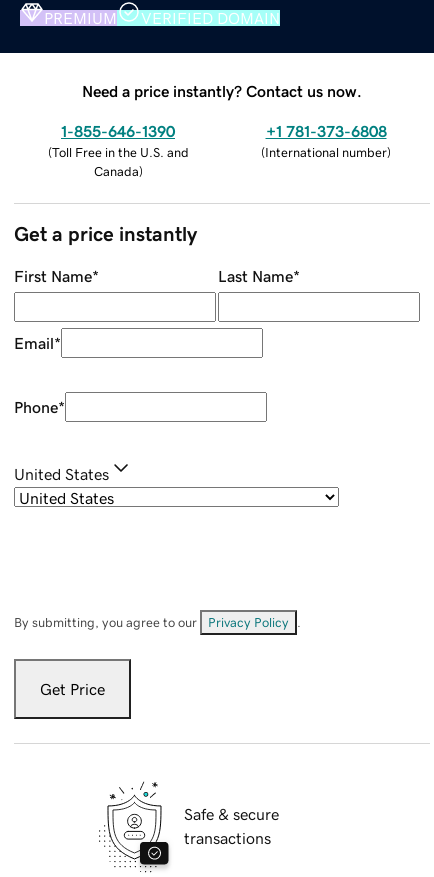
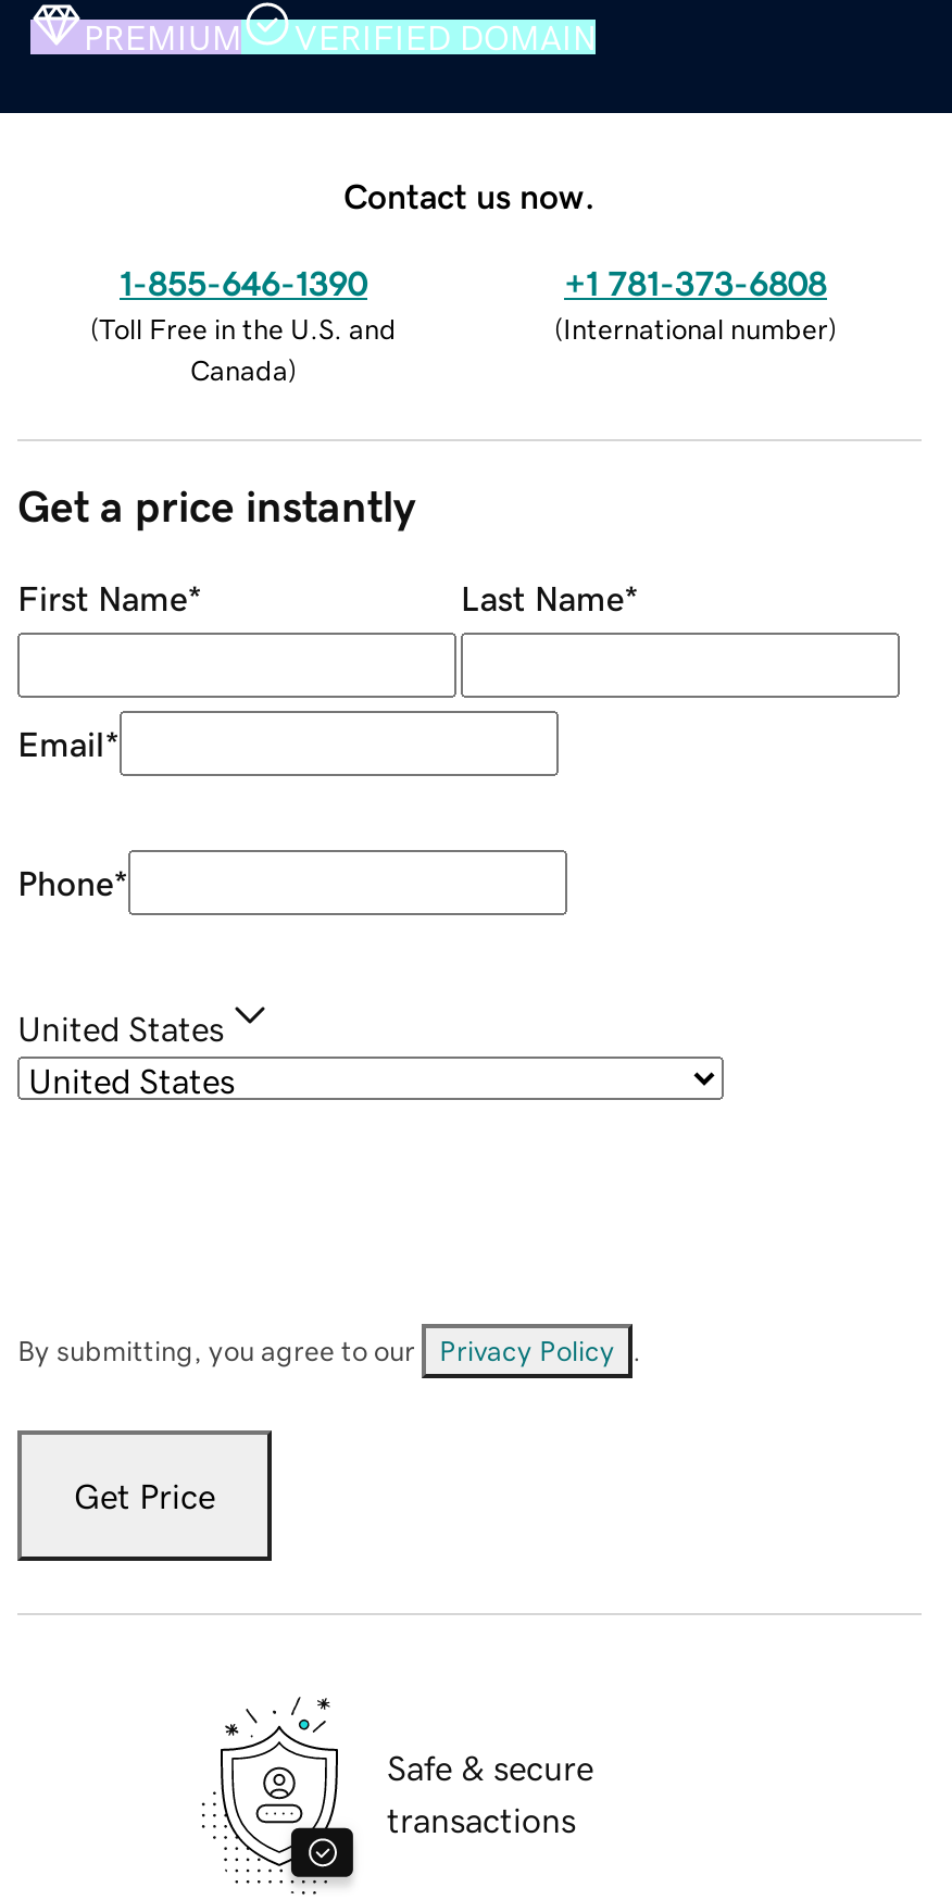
- Need a price instantly? Contact us now.
+ Contact us now.
